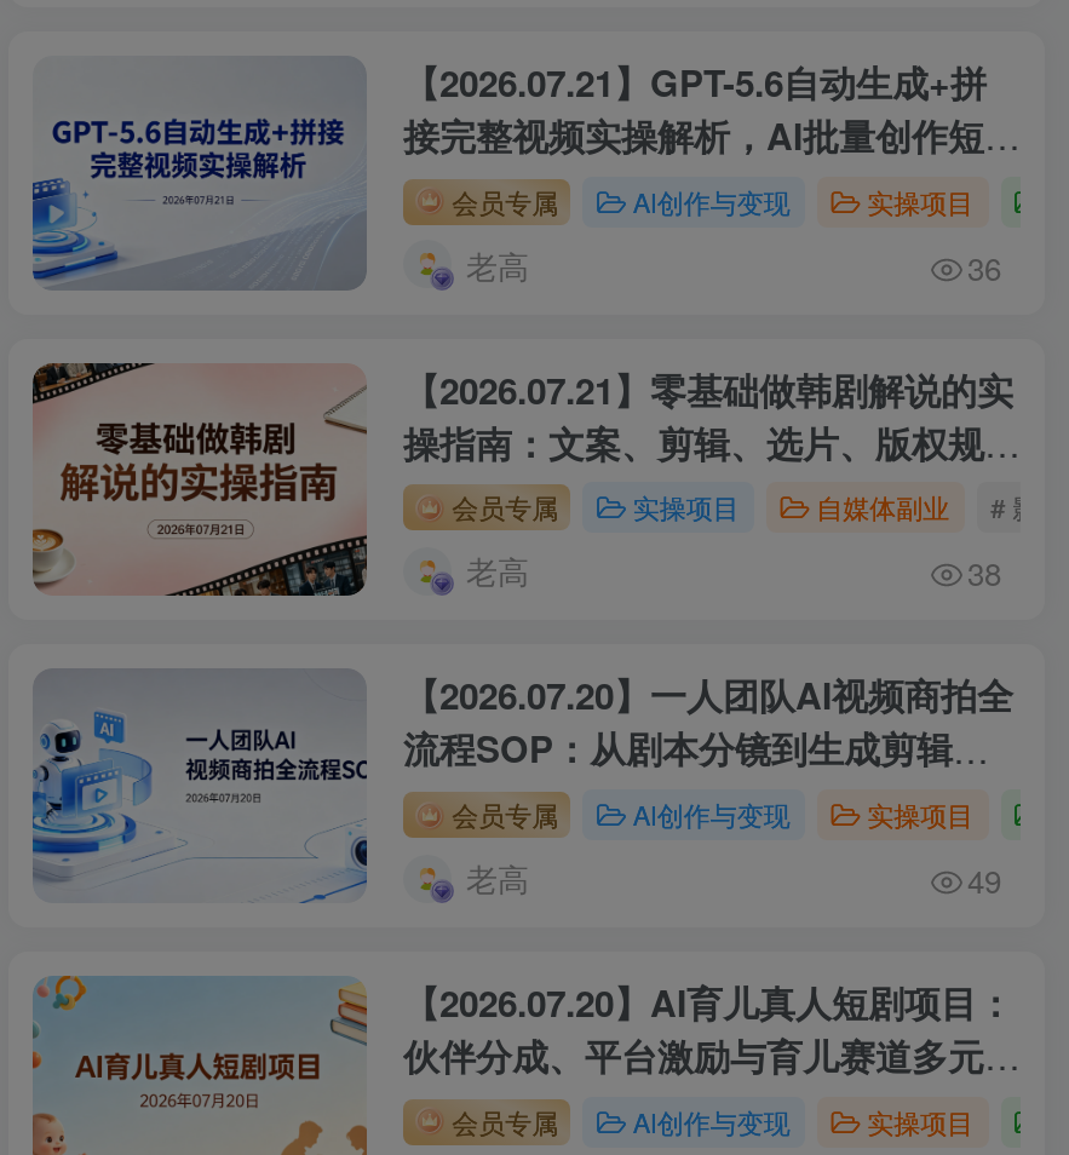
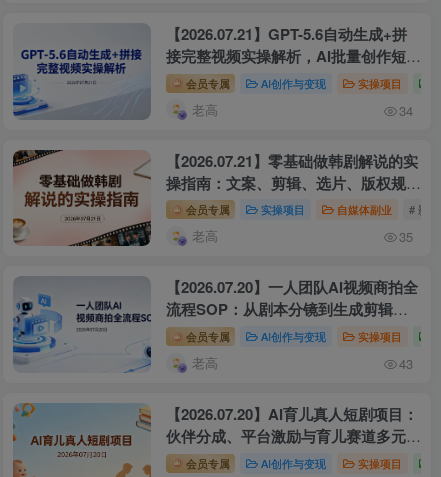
- 36
+ 34

- 38
+ 35

- 49
+ 43
